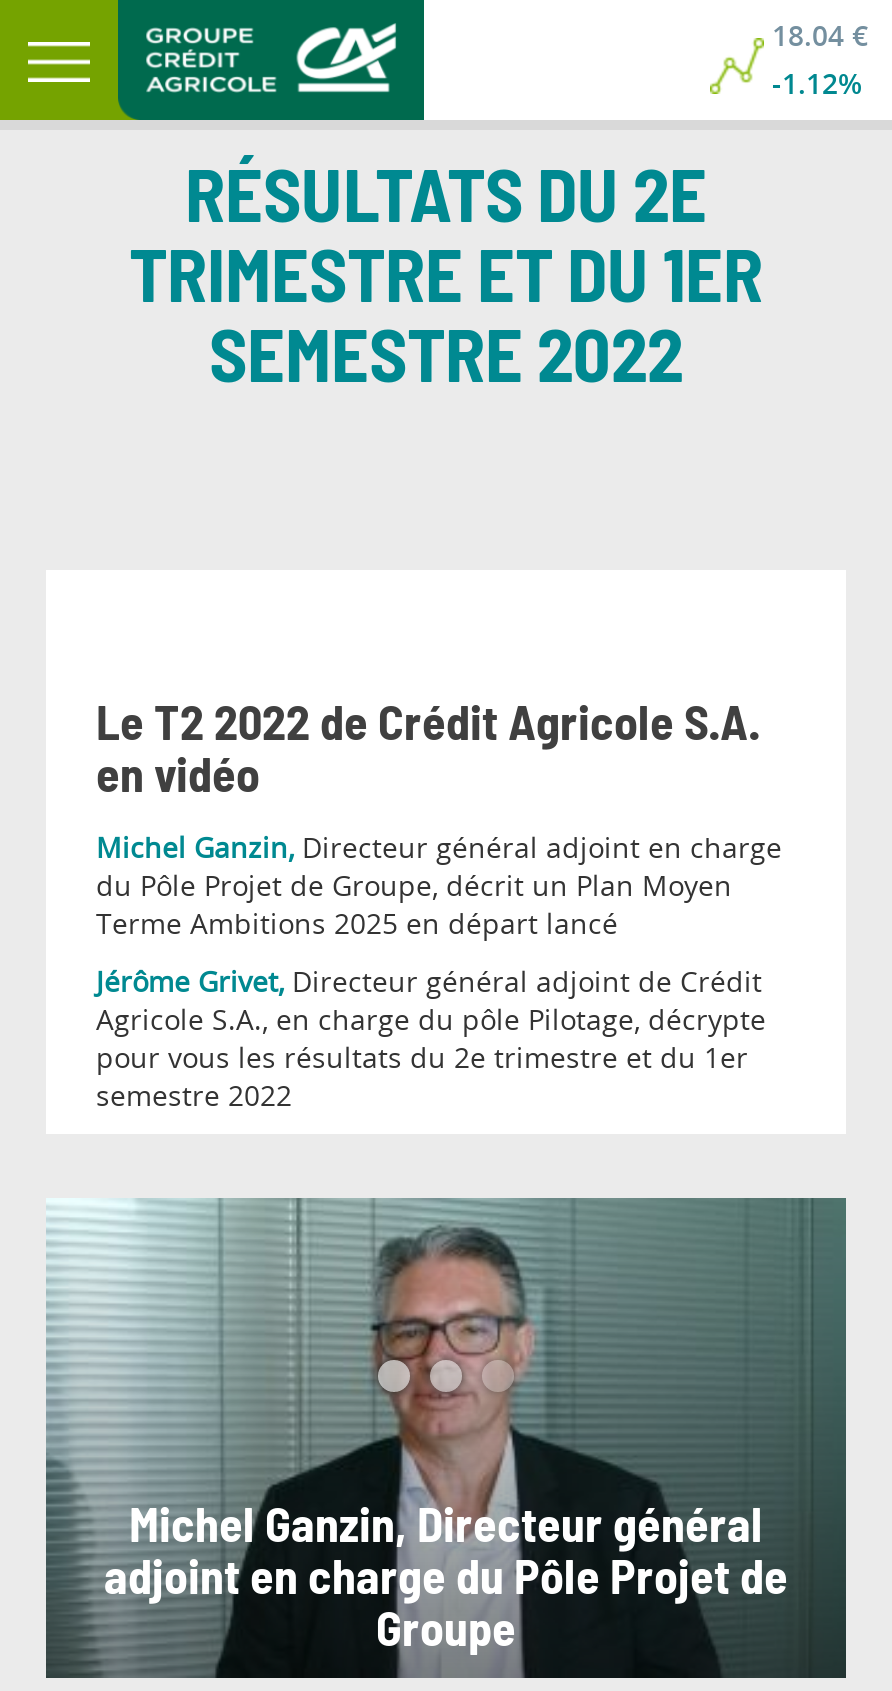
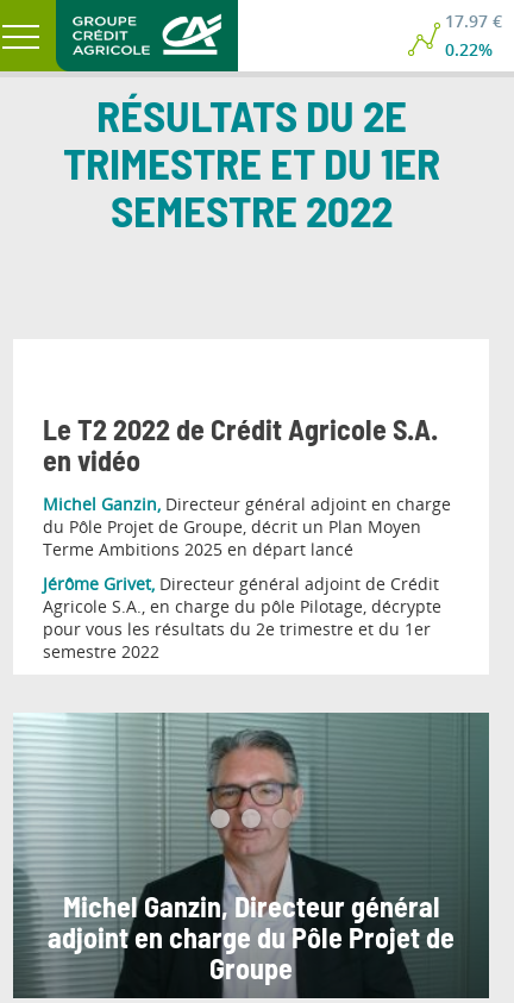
- 18.04 €
+ 17.97 €

- -1.12%
+ 0.22%
